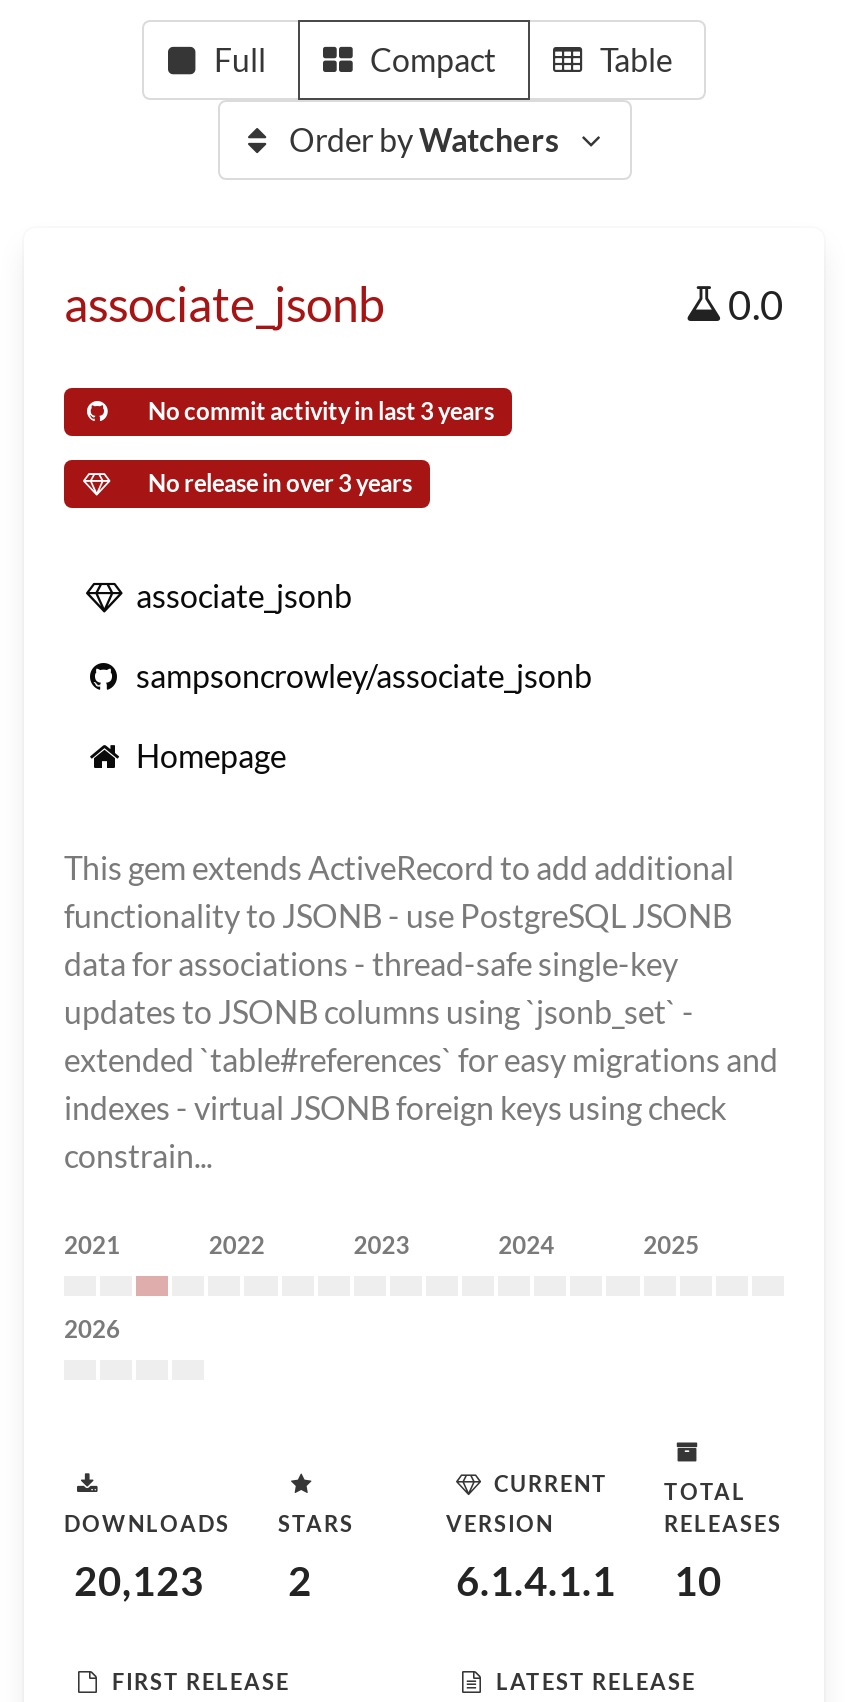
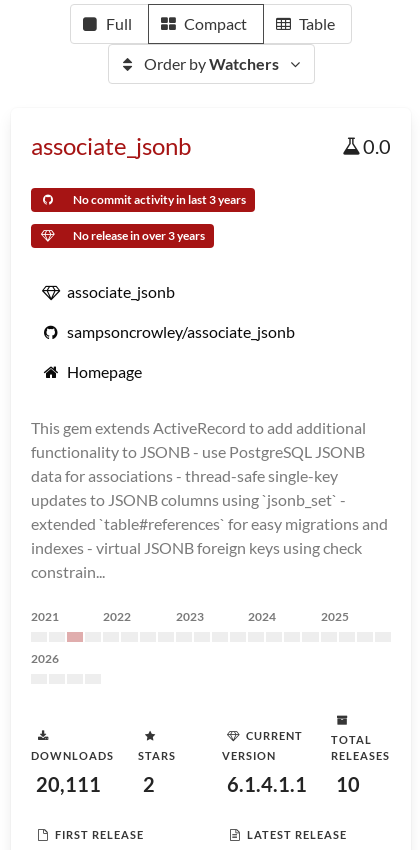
- 20,123 2
+ 20,111 2
